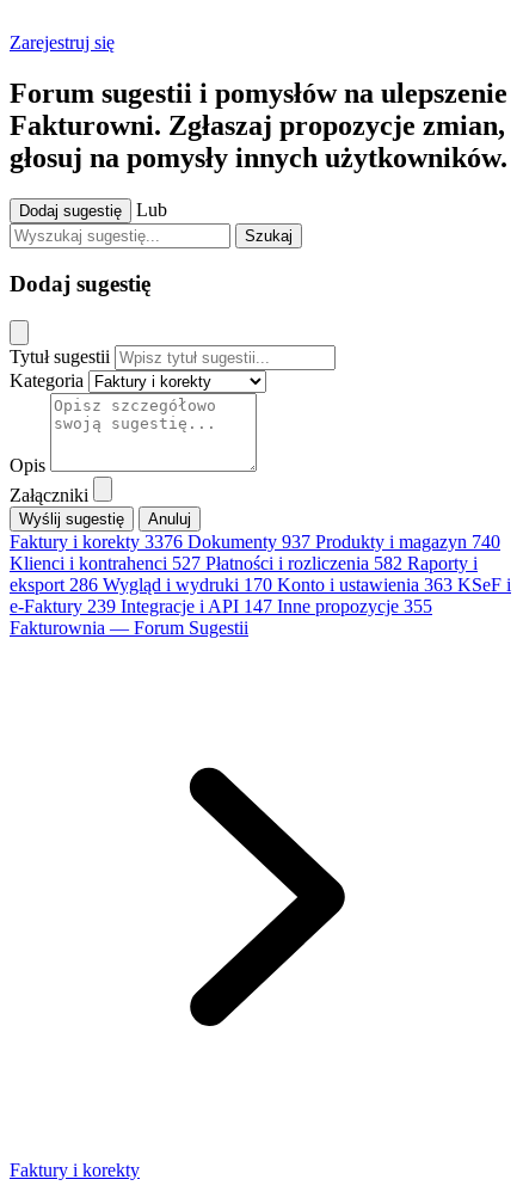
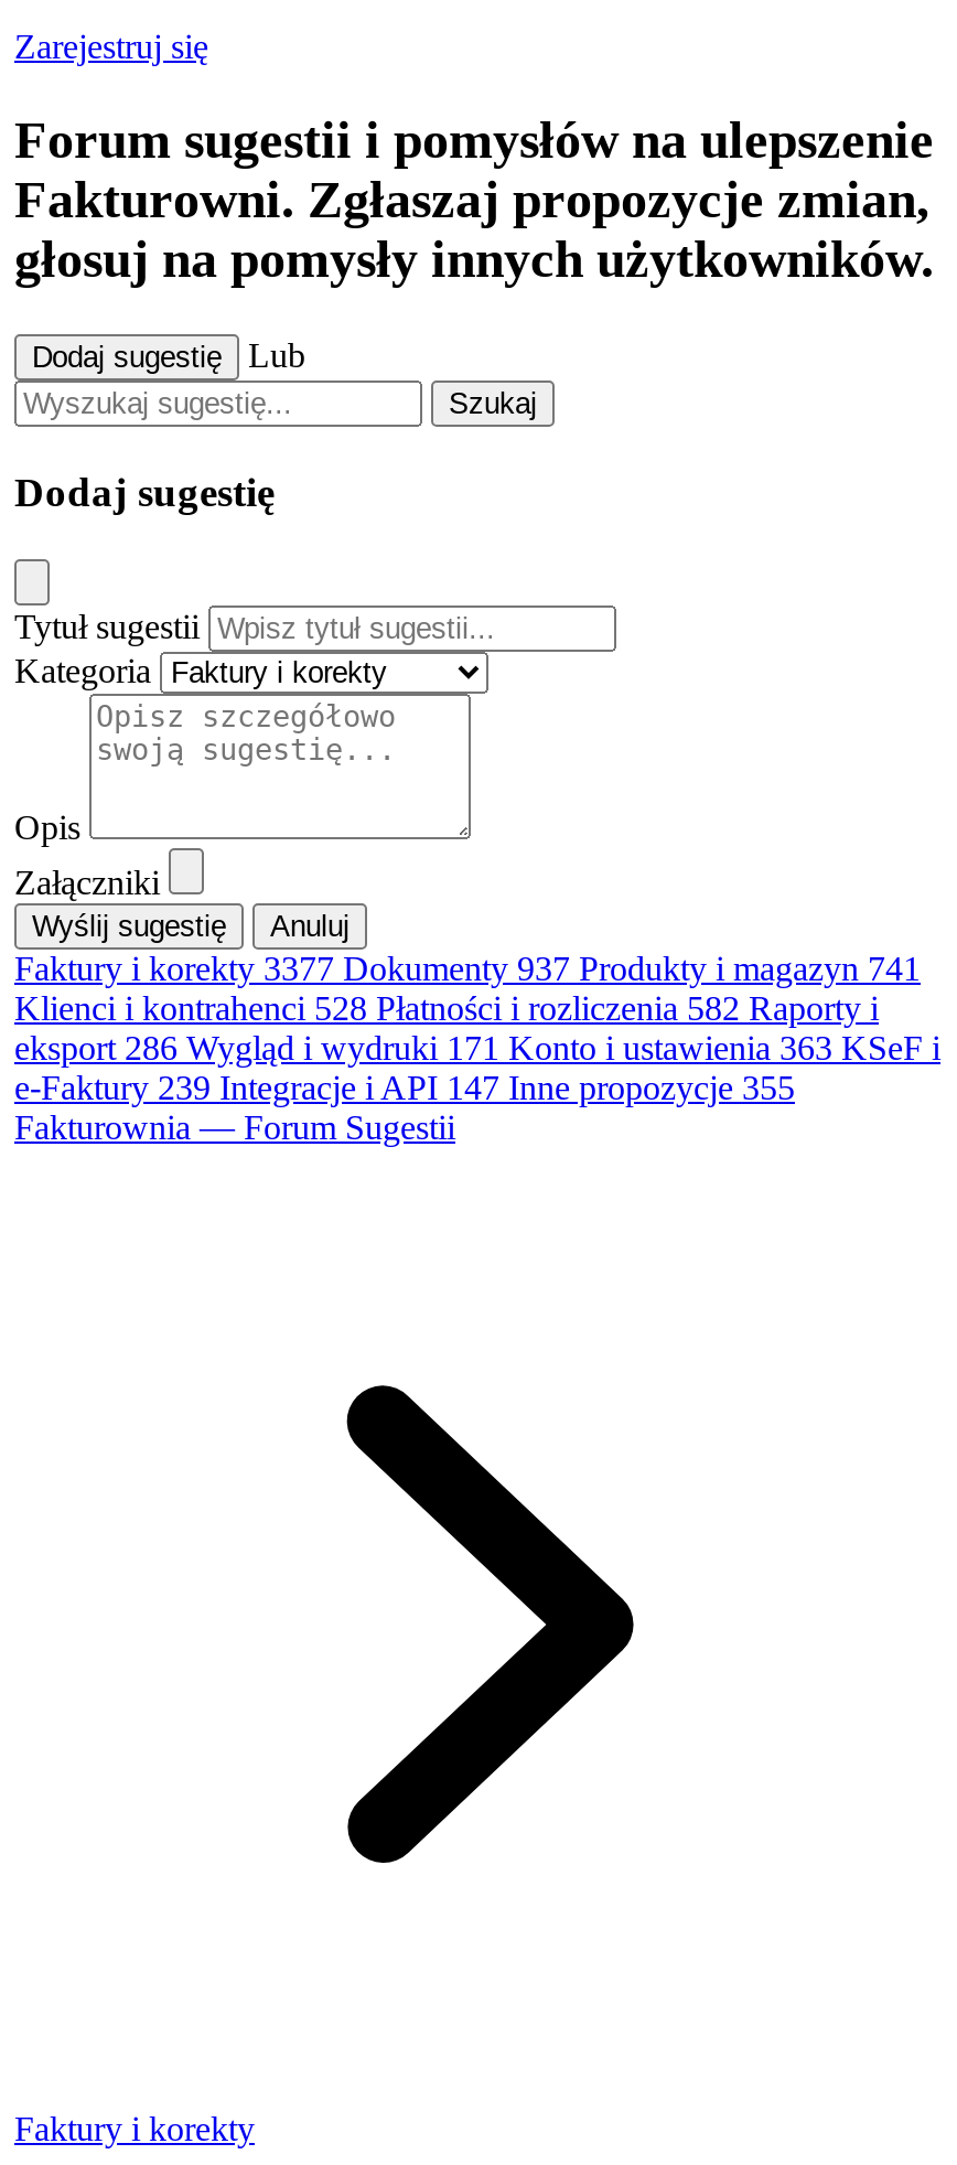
- Faktury i korekty3376 Dokumenty 937 Produkty i magazyn 740
+ Faktury i korekty3377 Dokumenty 937 Produkty i magazyn 741

- Klienci i kontrahenci 527 Płatności i rozliczenia 582 Raporty i
+ Klienci i kontrahenci 528 Płatności i rozliczenia 582 Raporty i

- eksport 286 Wygląd i wydruki 170 Konto i ustawienia 363 KSeF i
+ eksport 286 Wygląd i wydruki 171 Konto i ustawienia 363 KSeF i
